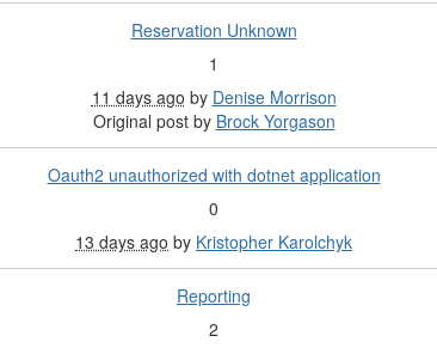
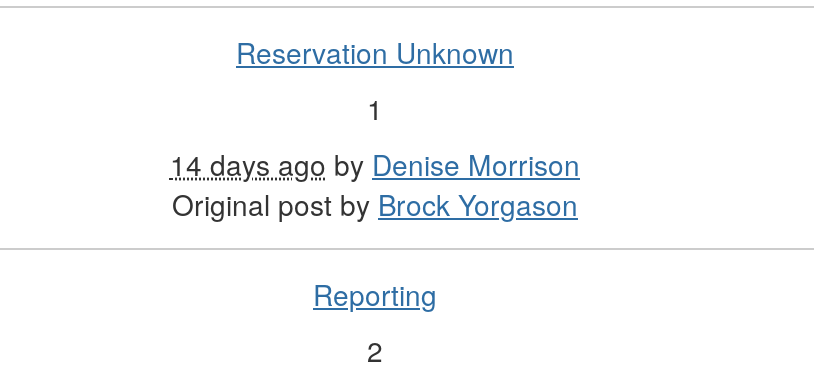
- 11 days ago by Denise Morrison
+ 14 days ago by Denise Morrison

- Oauth2 unauthorized with dotnet application
- 0
- 13 days ago by Kristopher Karolchyk
